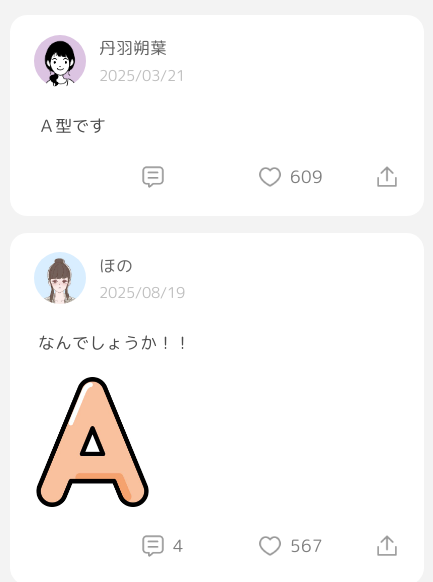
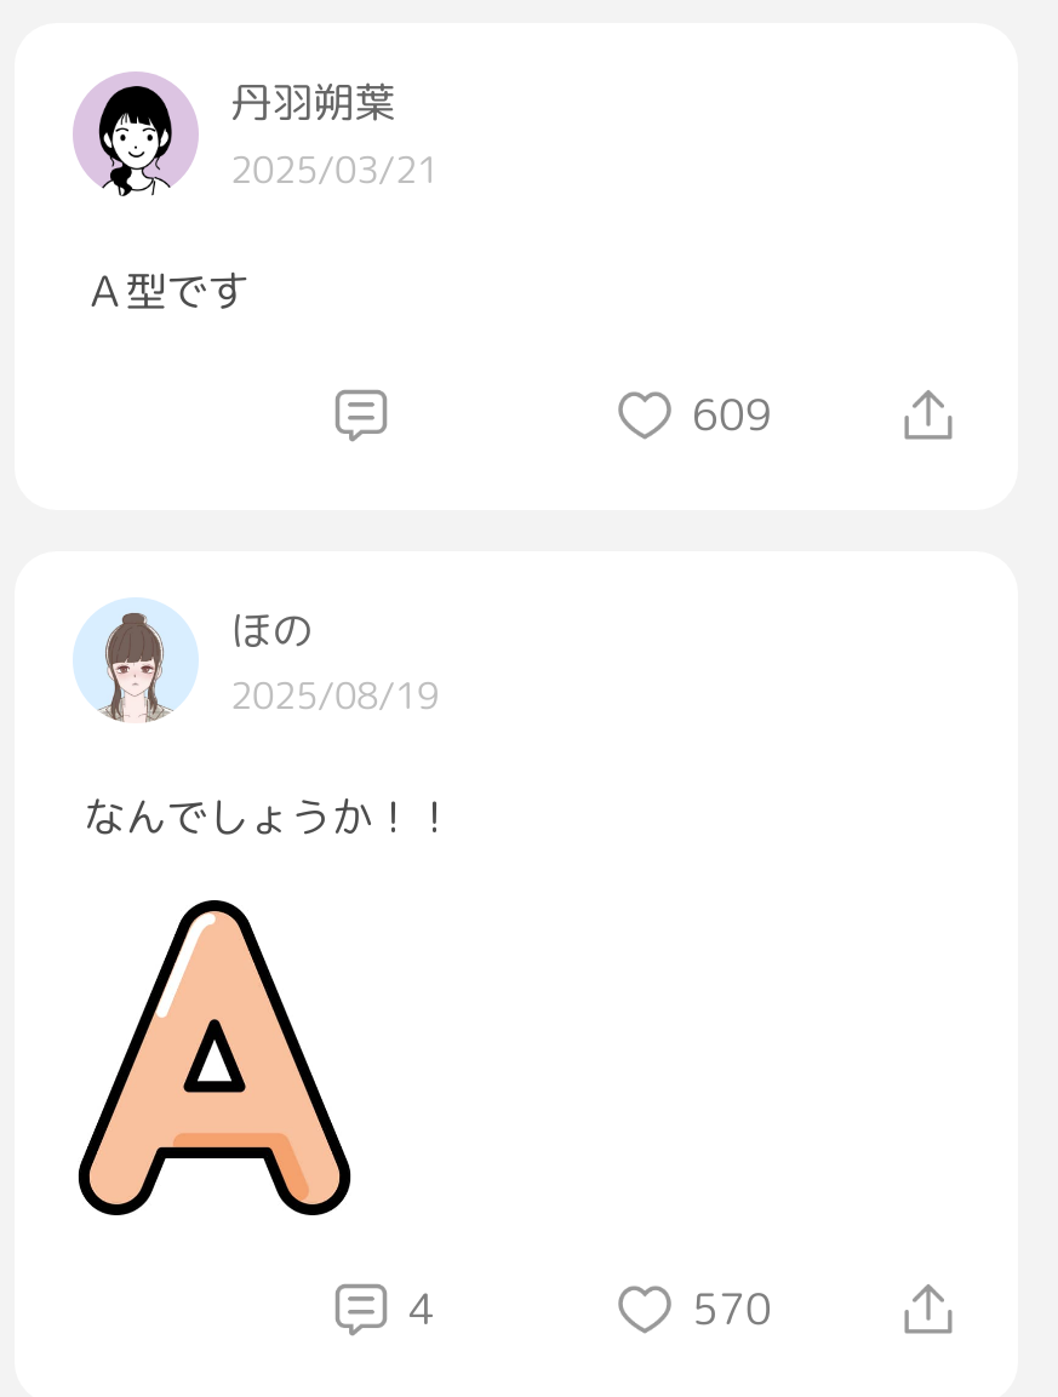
- 567
+ 570
